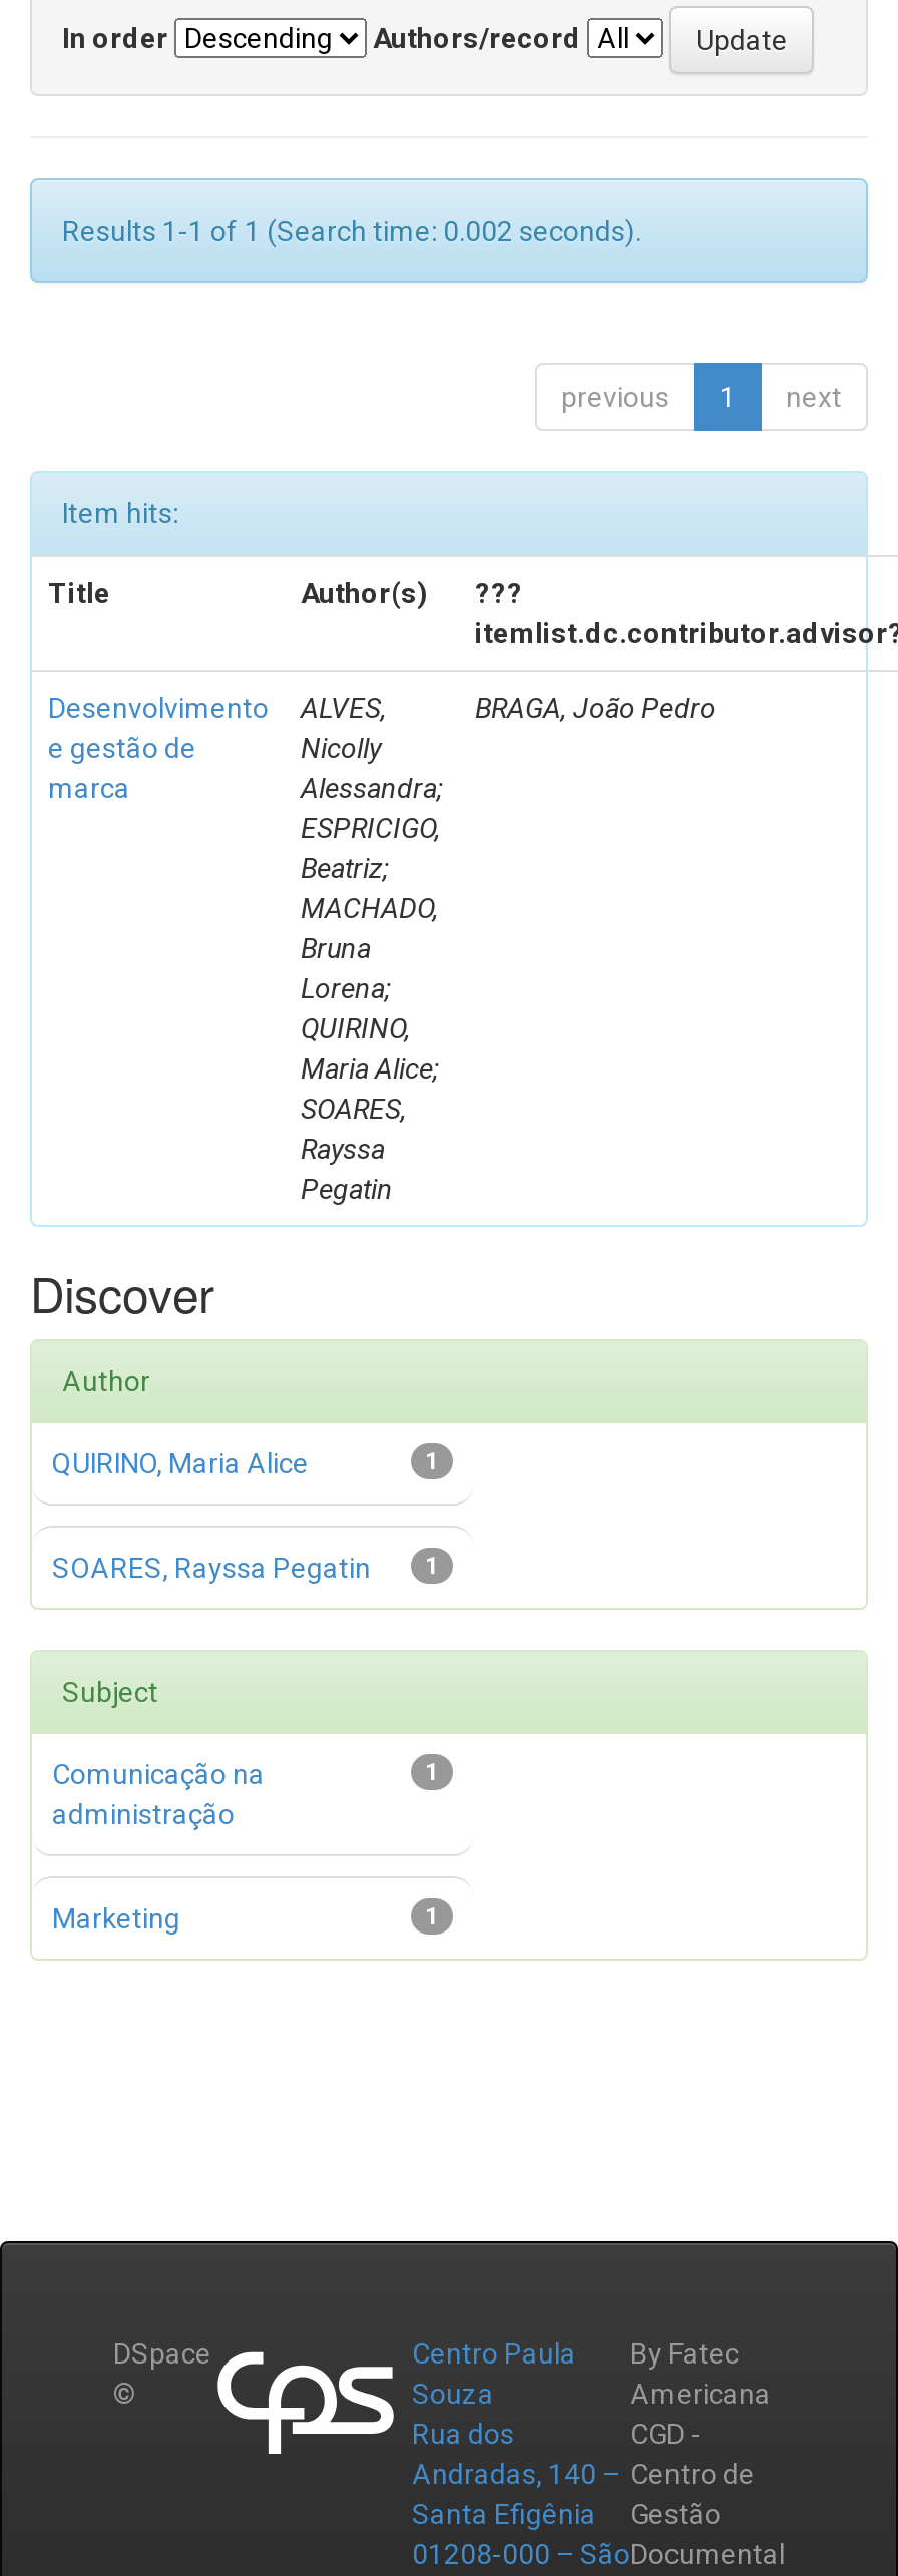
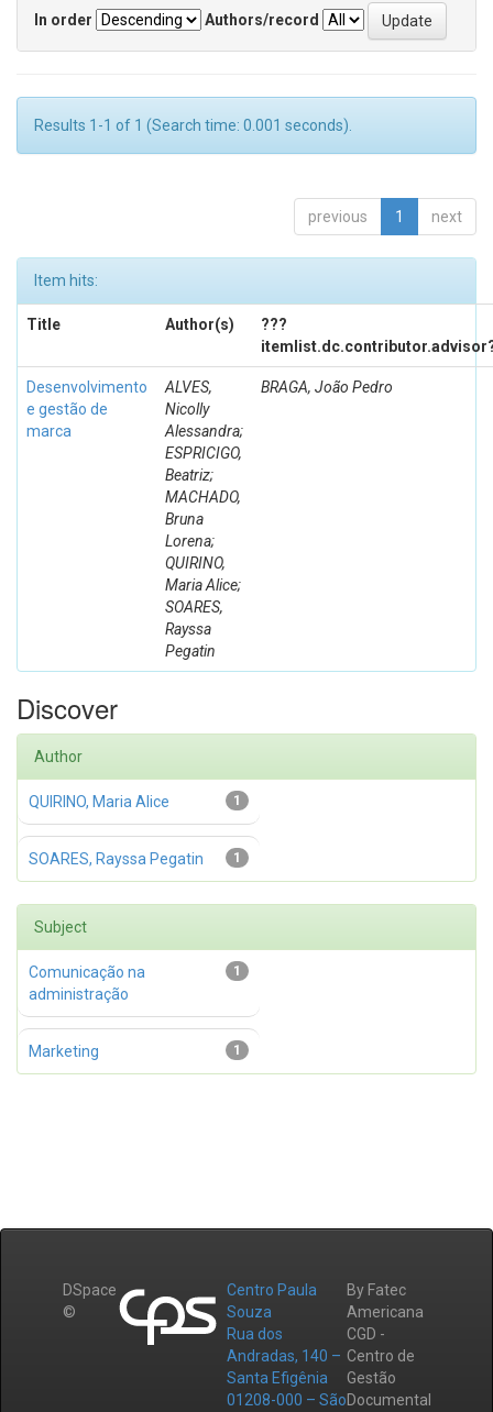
- Results 1-1 of 1 (Search time: 0.002 seconds).
+ Results 1-1 of 1 (Search time: 0.001 seconds).
